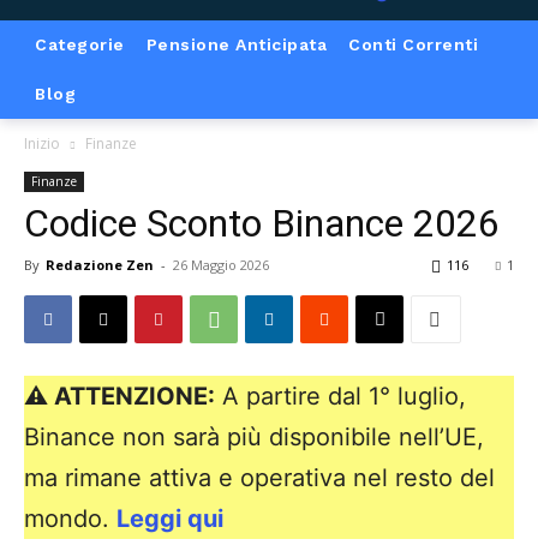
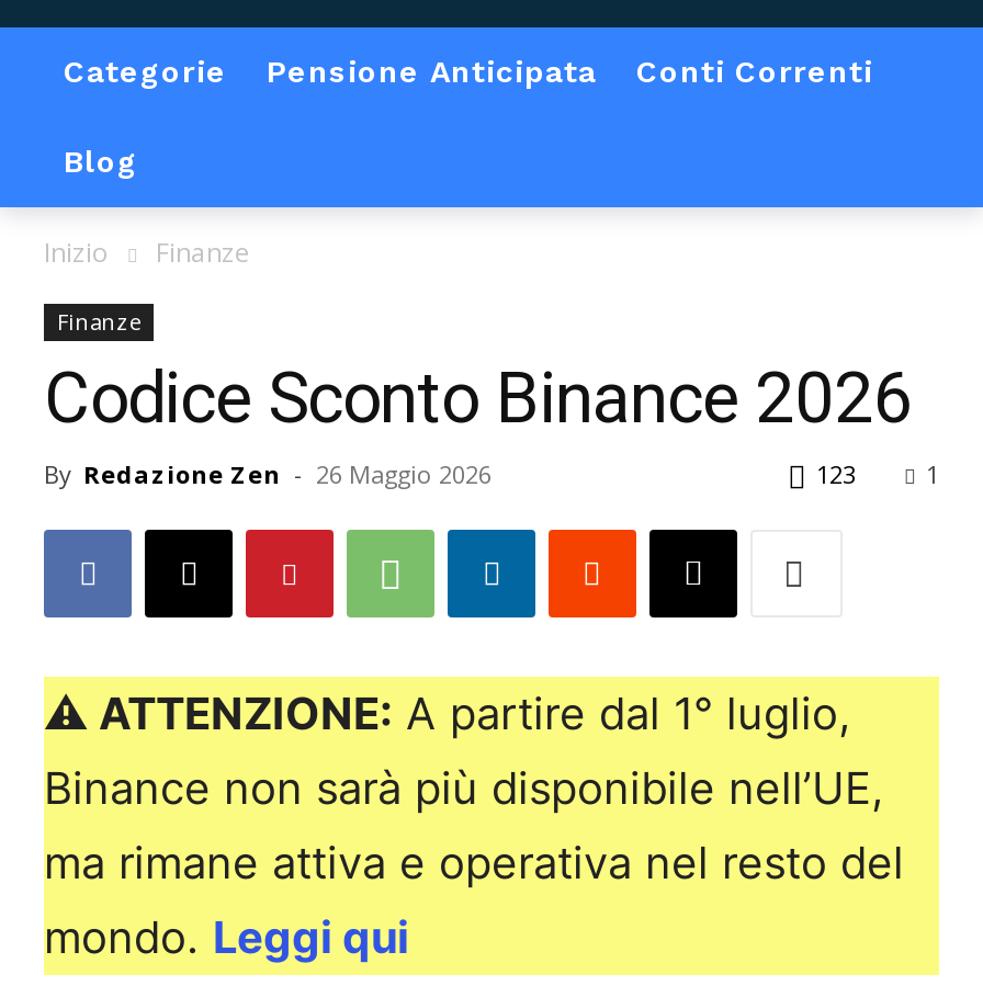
- 116
+ 123
